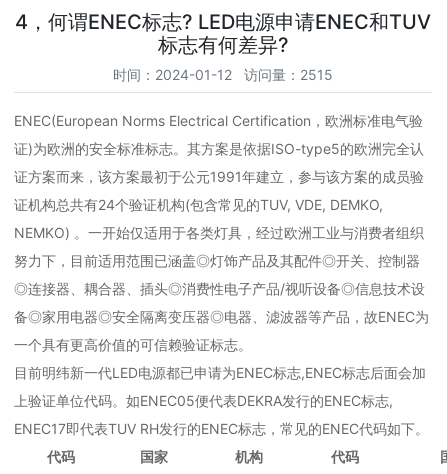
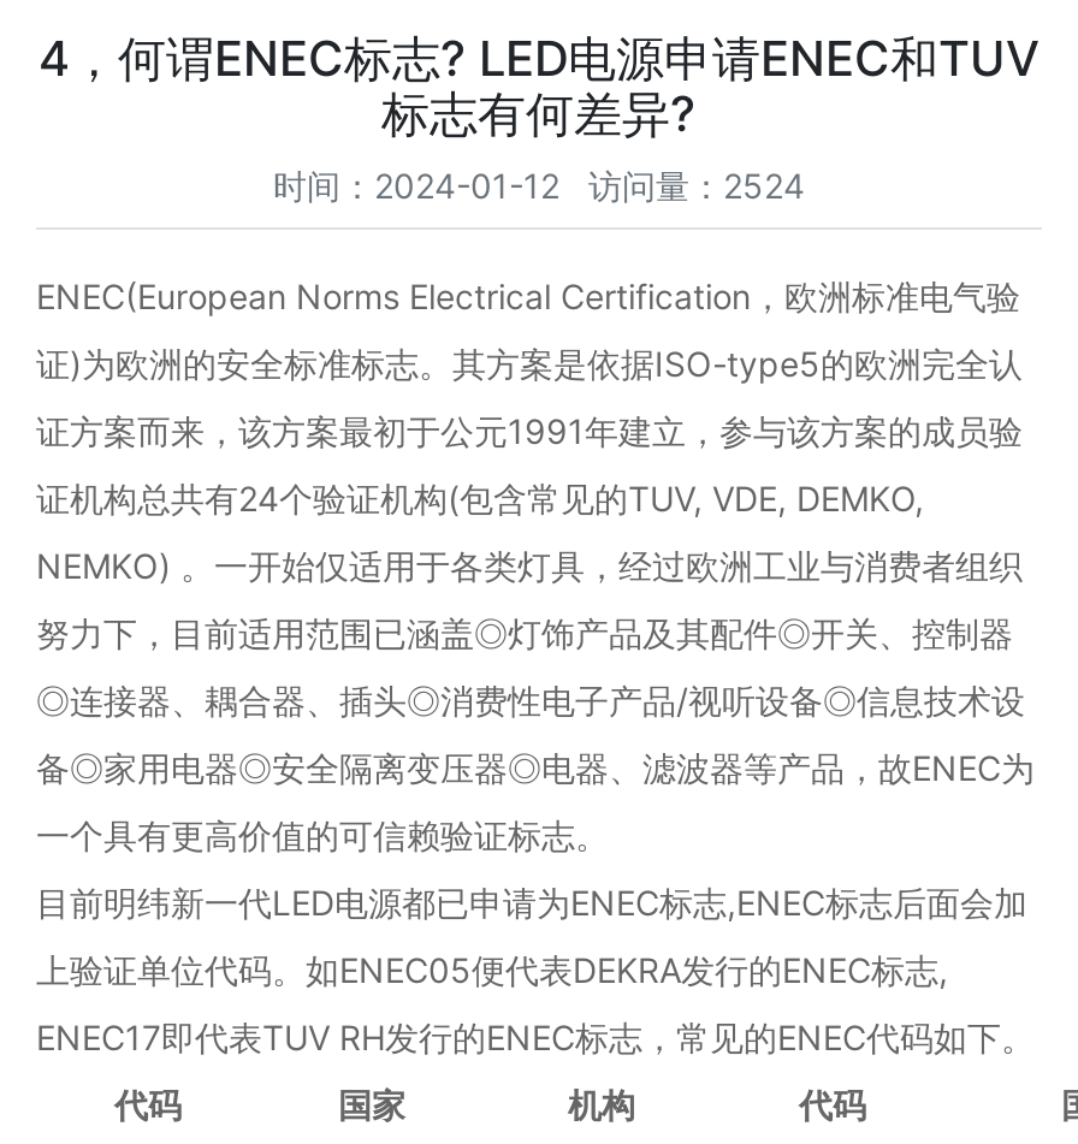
- 时间：2024-01-12 访问量：2515
+ 时间：2024-01-12 访问量：2524
